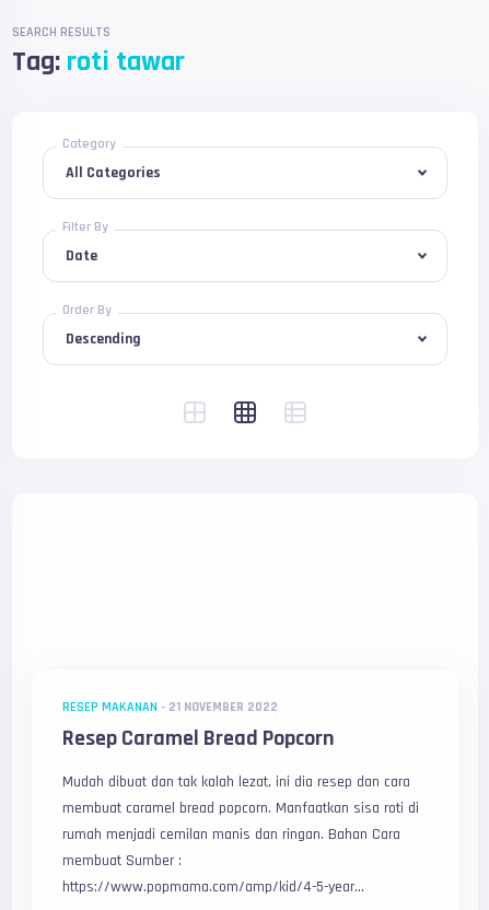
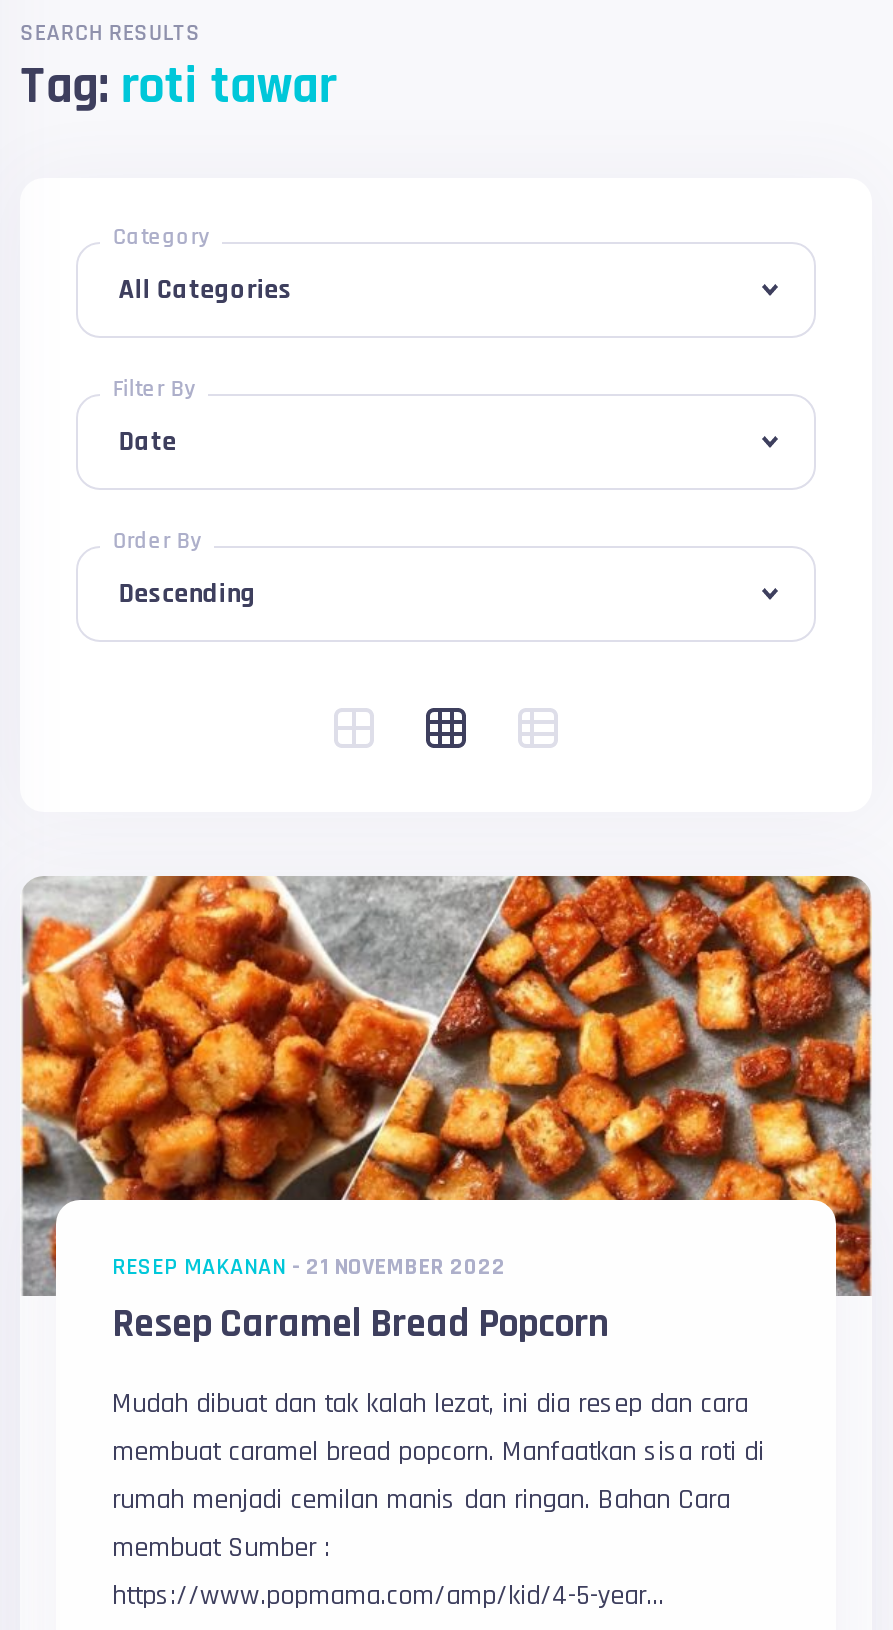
+ [image]
